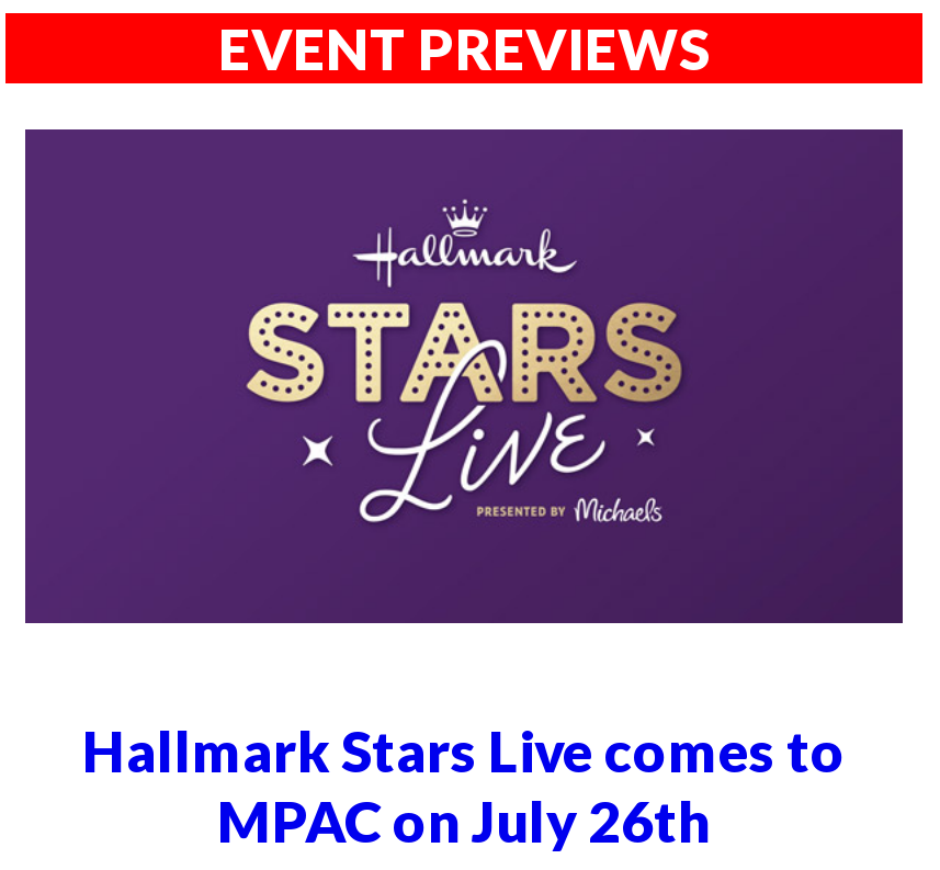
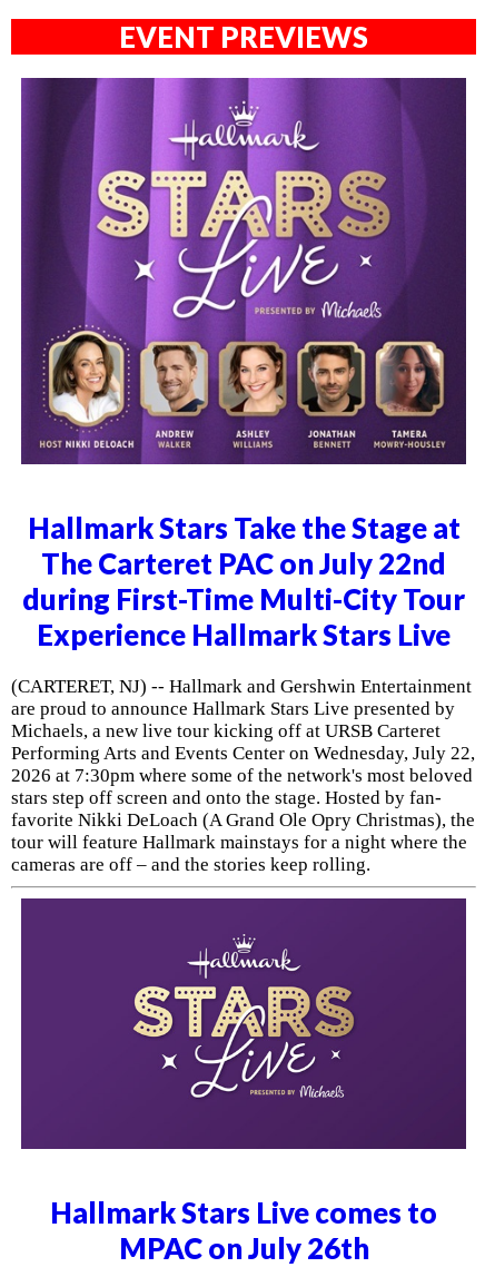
+ Hallmark Stars Take the Stage at
+ The Carteret PAC on July 22nd
+ during First-Time Multi-City Tour
+ Experience Hallmark Stars Live
+ (CARTERET, NJ) -- Hallmark and Gershwin Entertainment
+ are proud to announce Hallmark Stars Live presented by
+ Michaels, a new live tour kicking off at URSB Carteret
+ Performing Arts and Events Center on Wednesday, July 22,
+ 2026 at 7:30pm where some of the network's most beloved
+ stars step off screen and onto the stage. Hosted by fan-
+ favorite Nikki DeLoach (A Grand Ole Opry Christmas), the
+ tour will feature Hallmark mainstays for a night where the
+ cameras are off – and the stories keep rolling.

+ [image]
